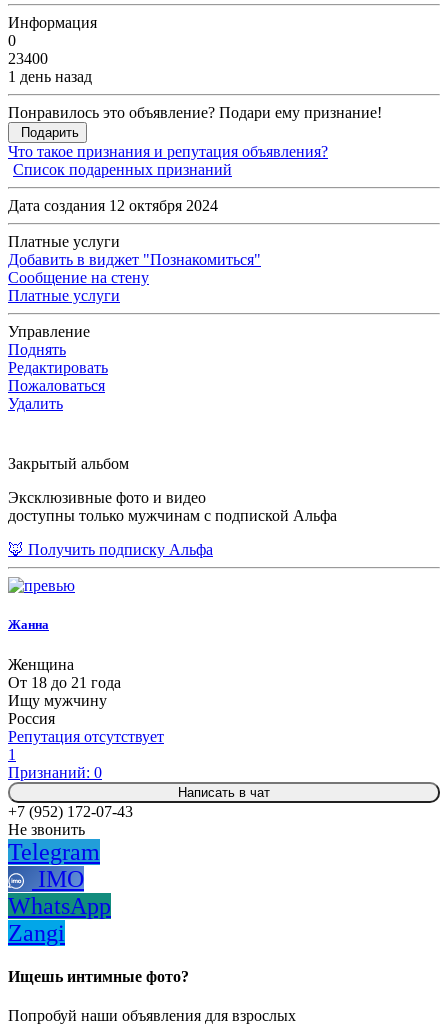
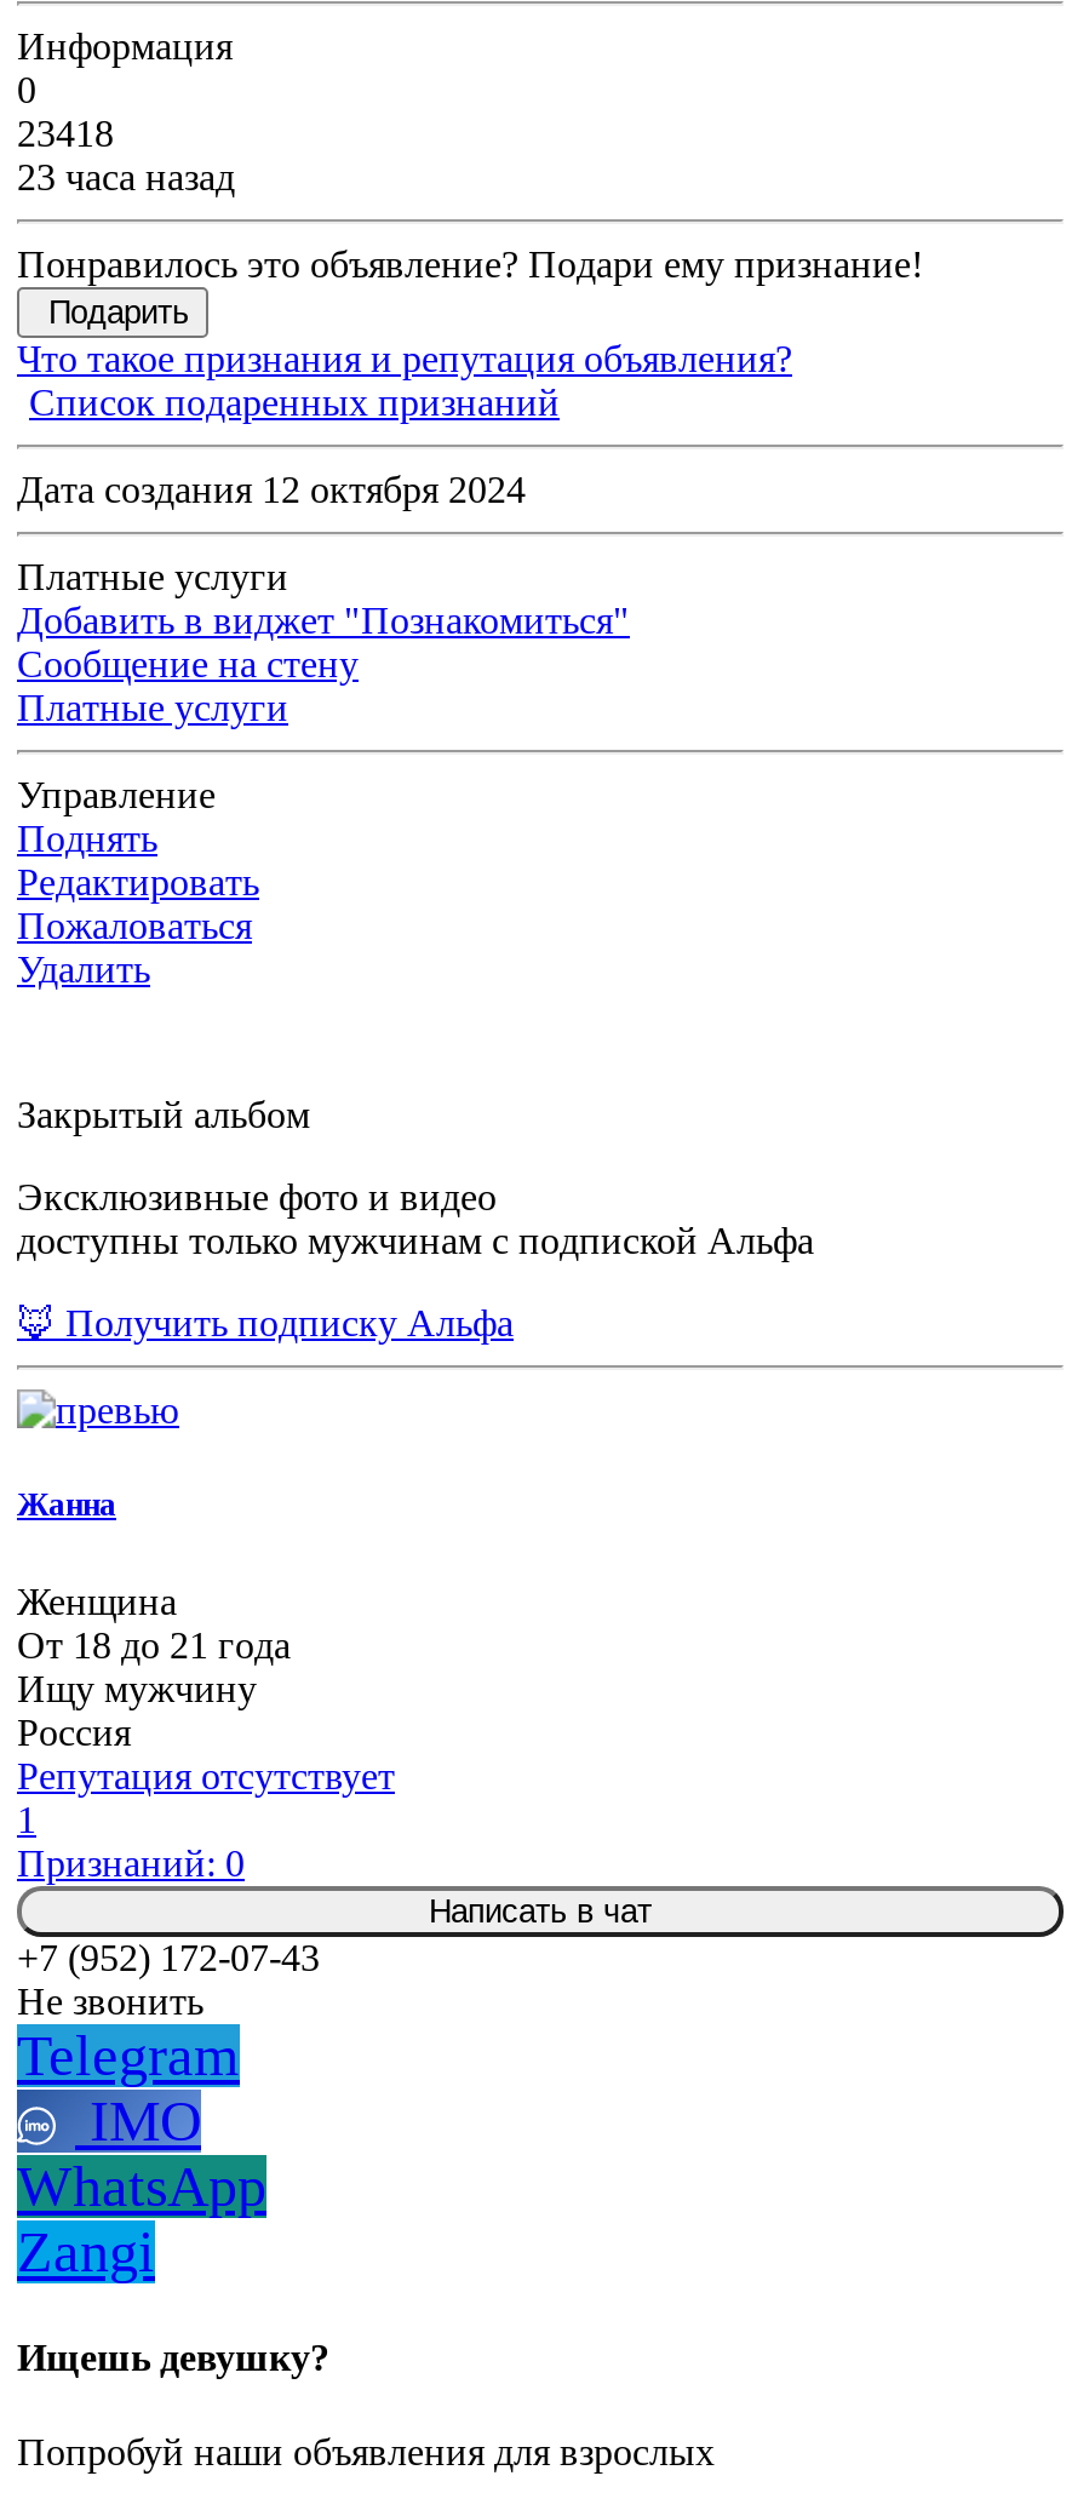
- 23400
+ 23418

- 1 день назад
+ 23 часа назад

- Ищешь интимные фото?
+ Ищешь девушку?
